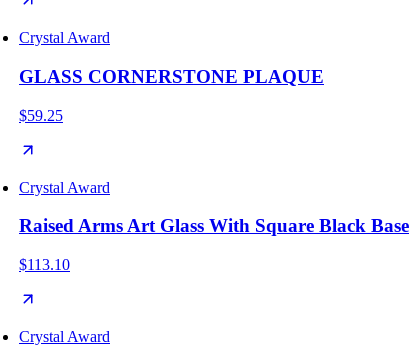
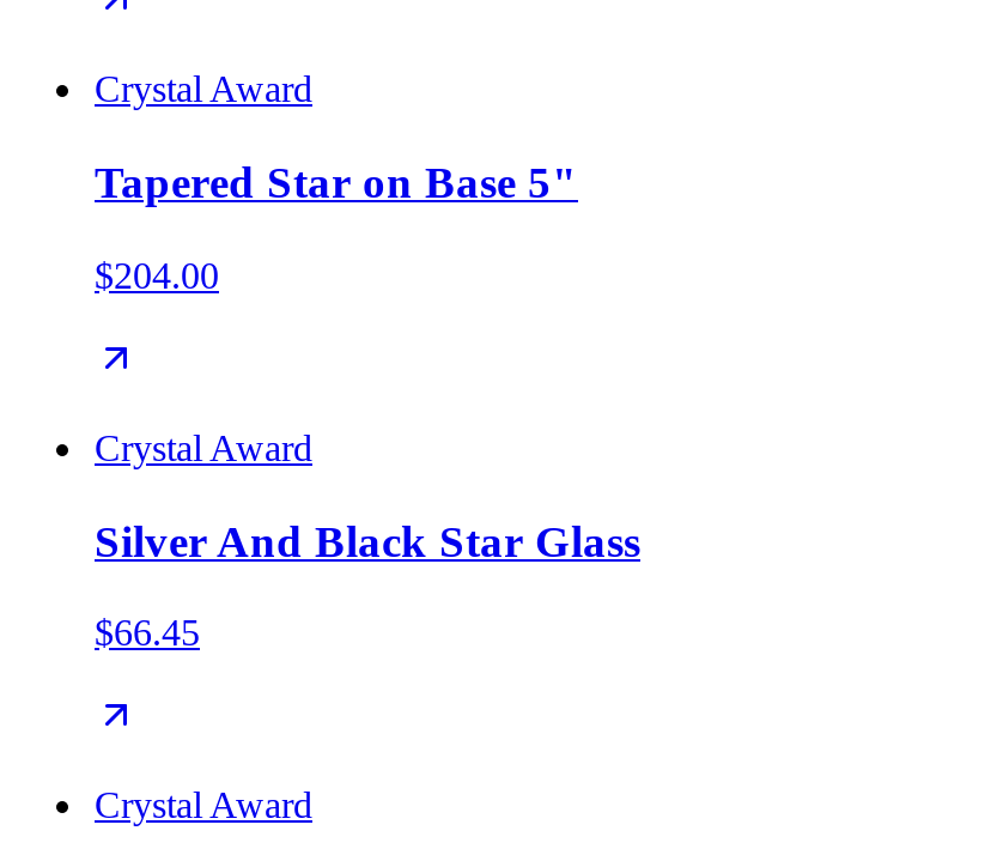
- GLASS CORNERSTONE PLAQUE
+ Tapered Star on Base 5"

- $59.25
+ $204.00

- Raised Arms Art Glass With Square Black Base
+ Silver And Black Star Glass

- $113.10
+ $66.45
